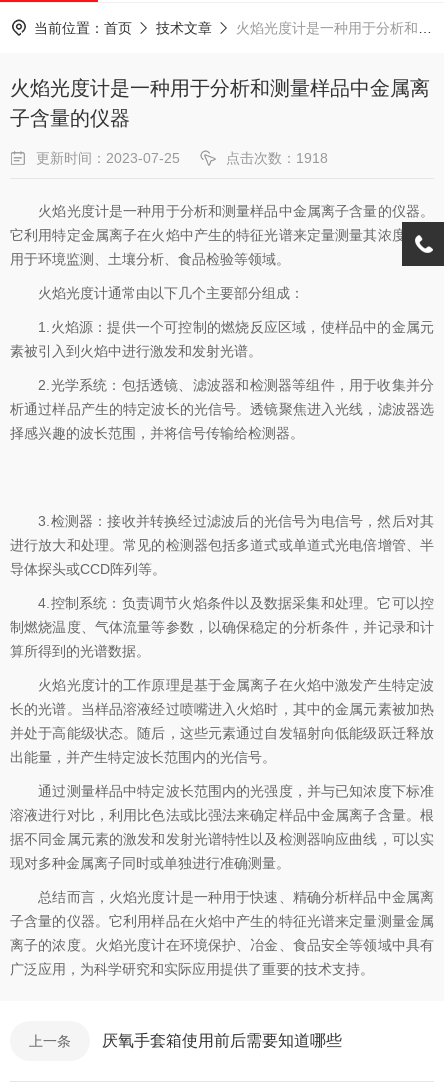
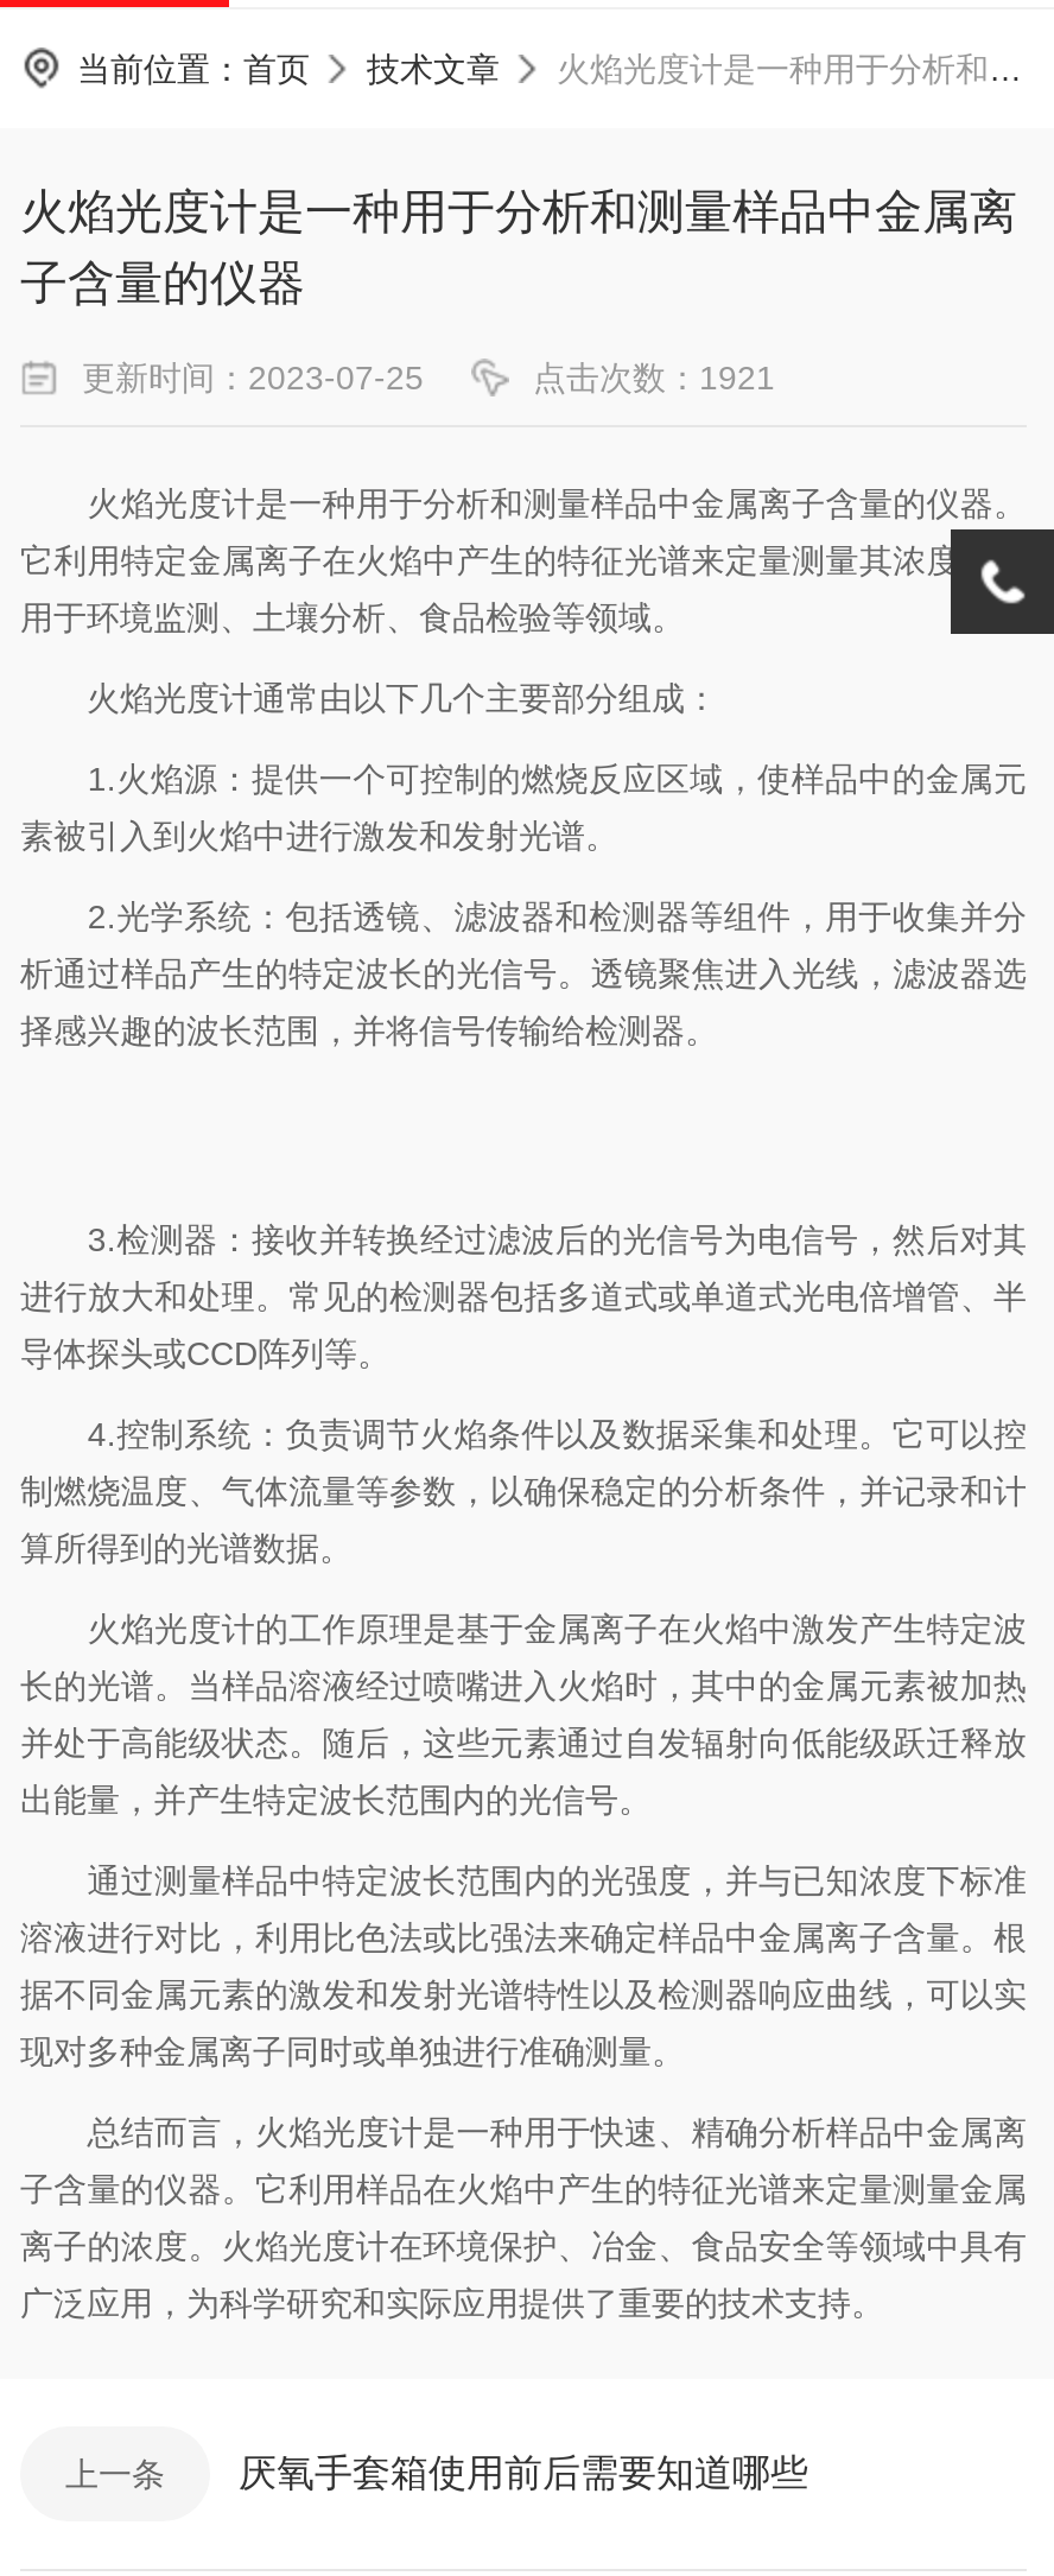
- 点击次数：1918
+ 点击次数：1921
